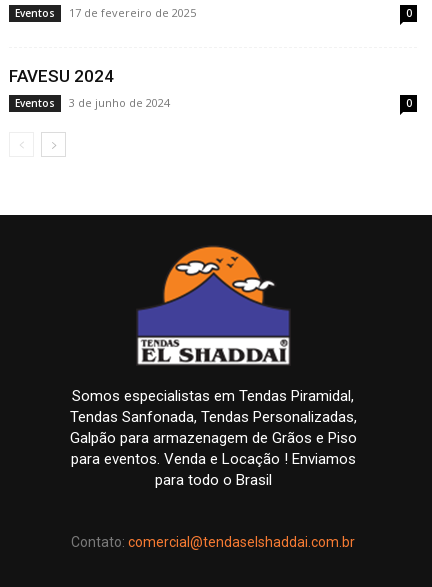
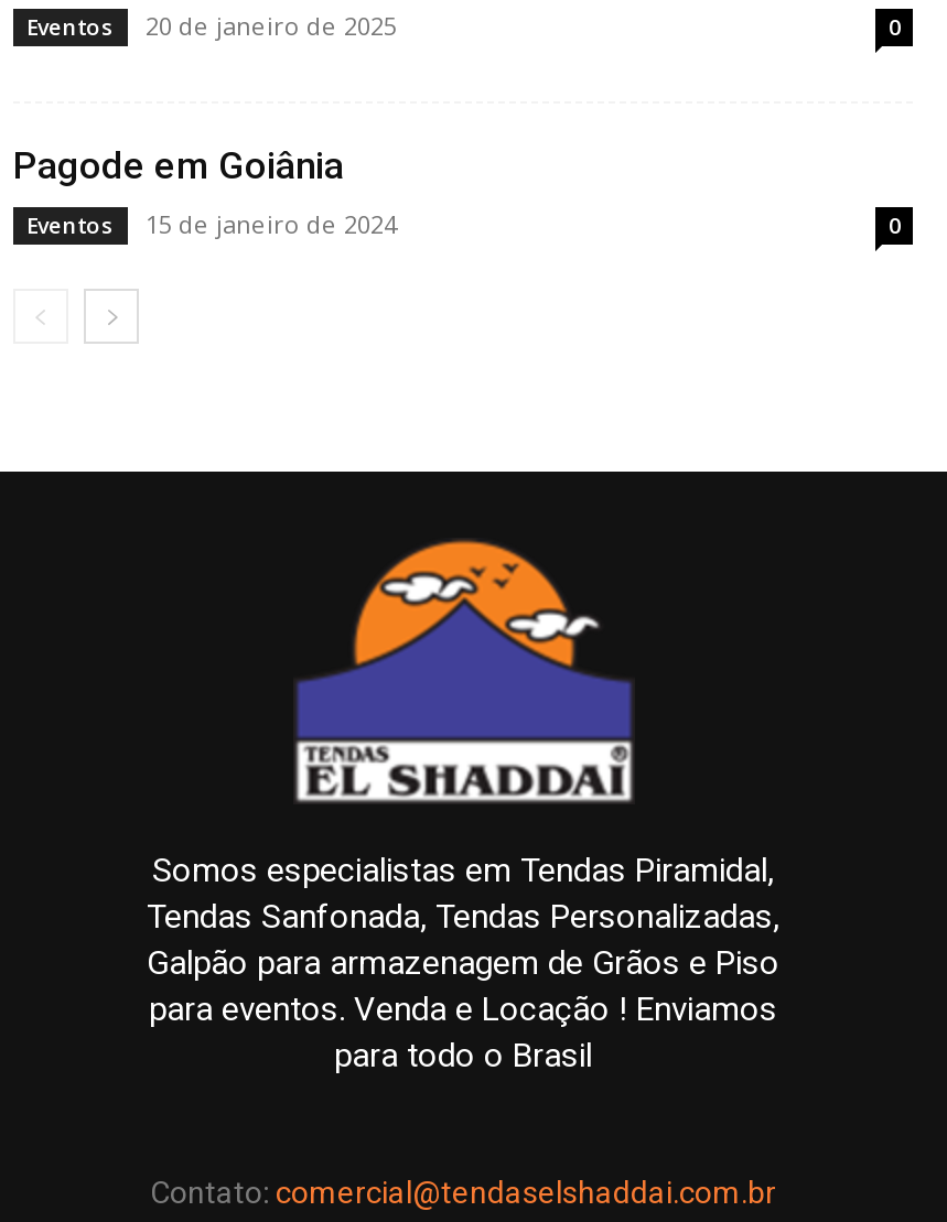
- 17 de fevereiro de 2025
+ 20 de janeiro de 2025

- FAVESU 2024
+ Pagode em Goiânia

- Eventos 3 de junho de 2024
+ Eventos 15 de janeiro de 2024
